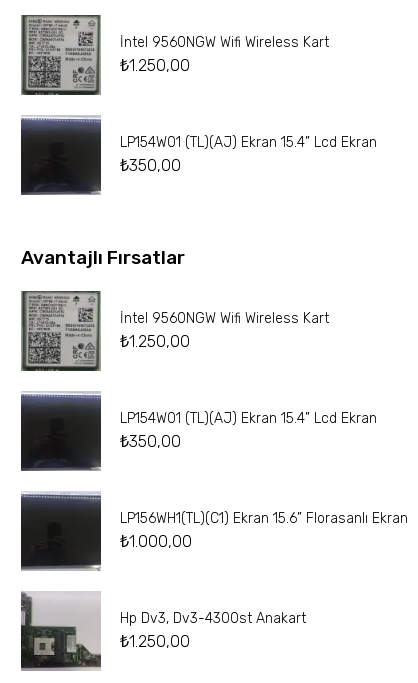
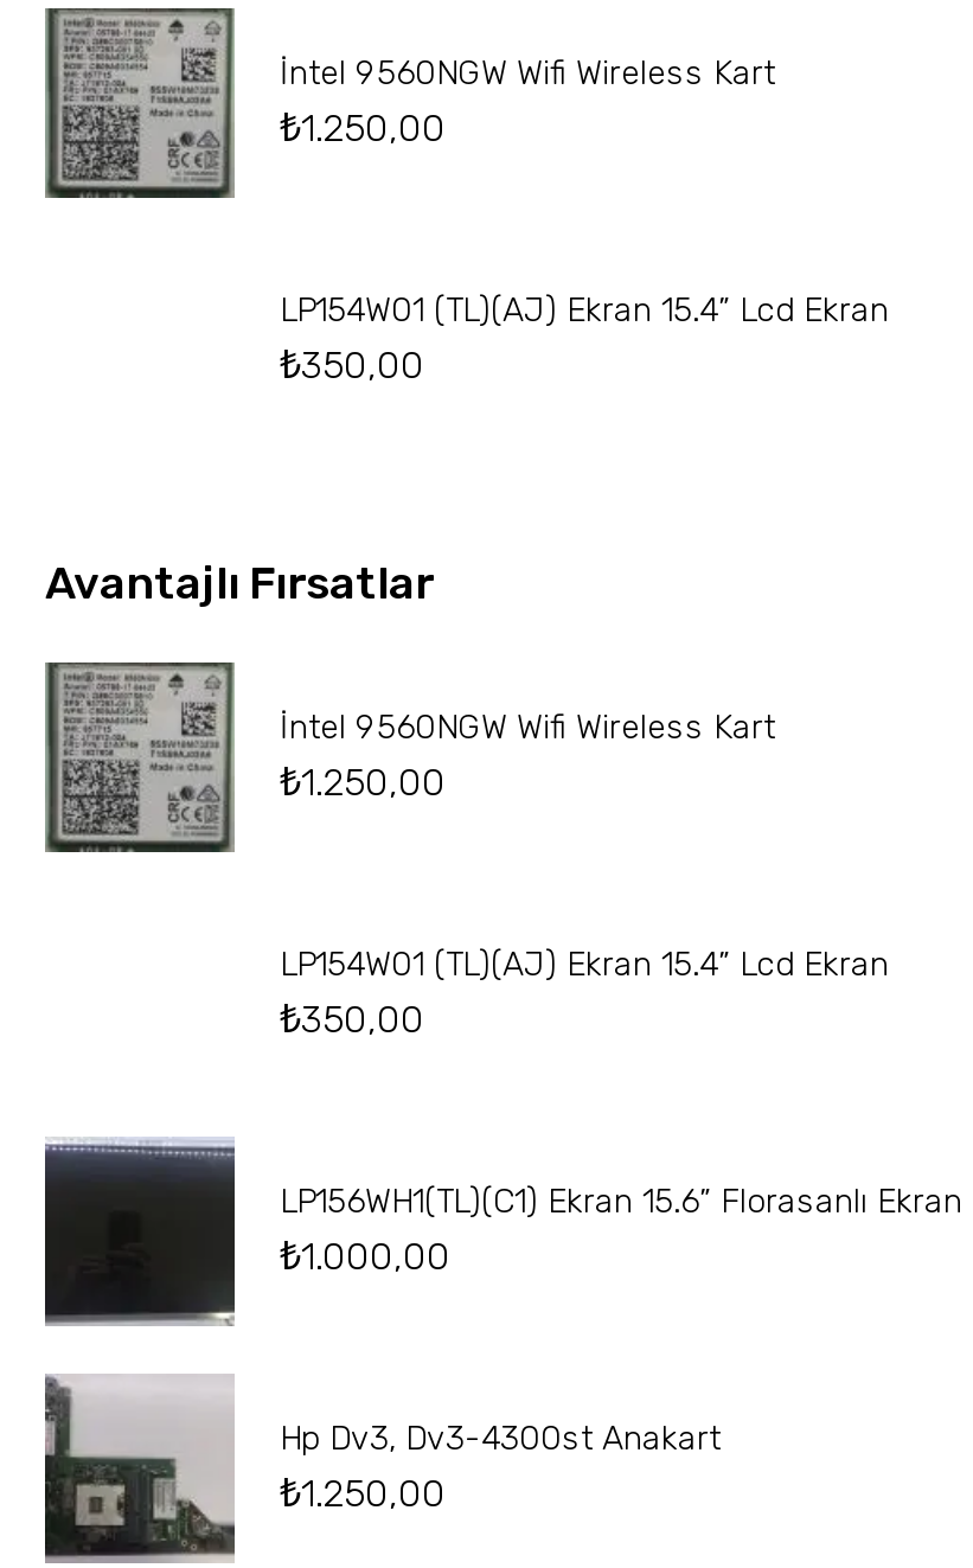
- [image]

- [image]
